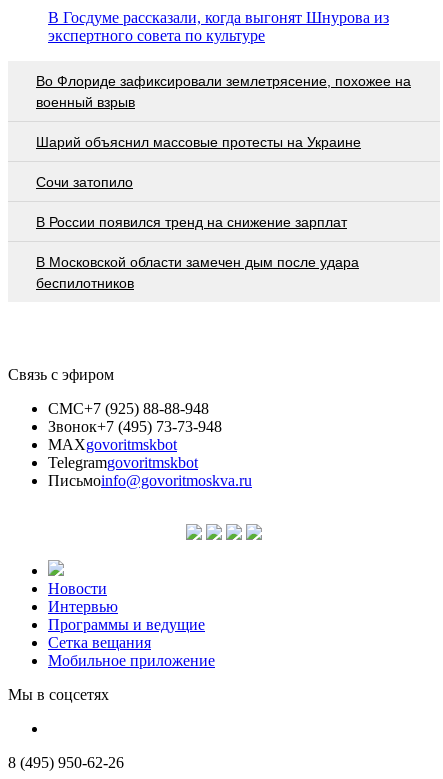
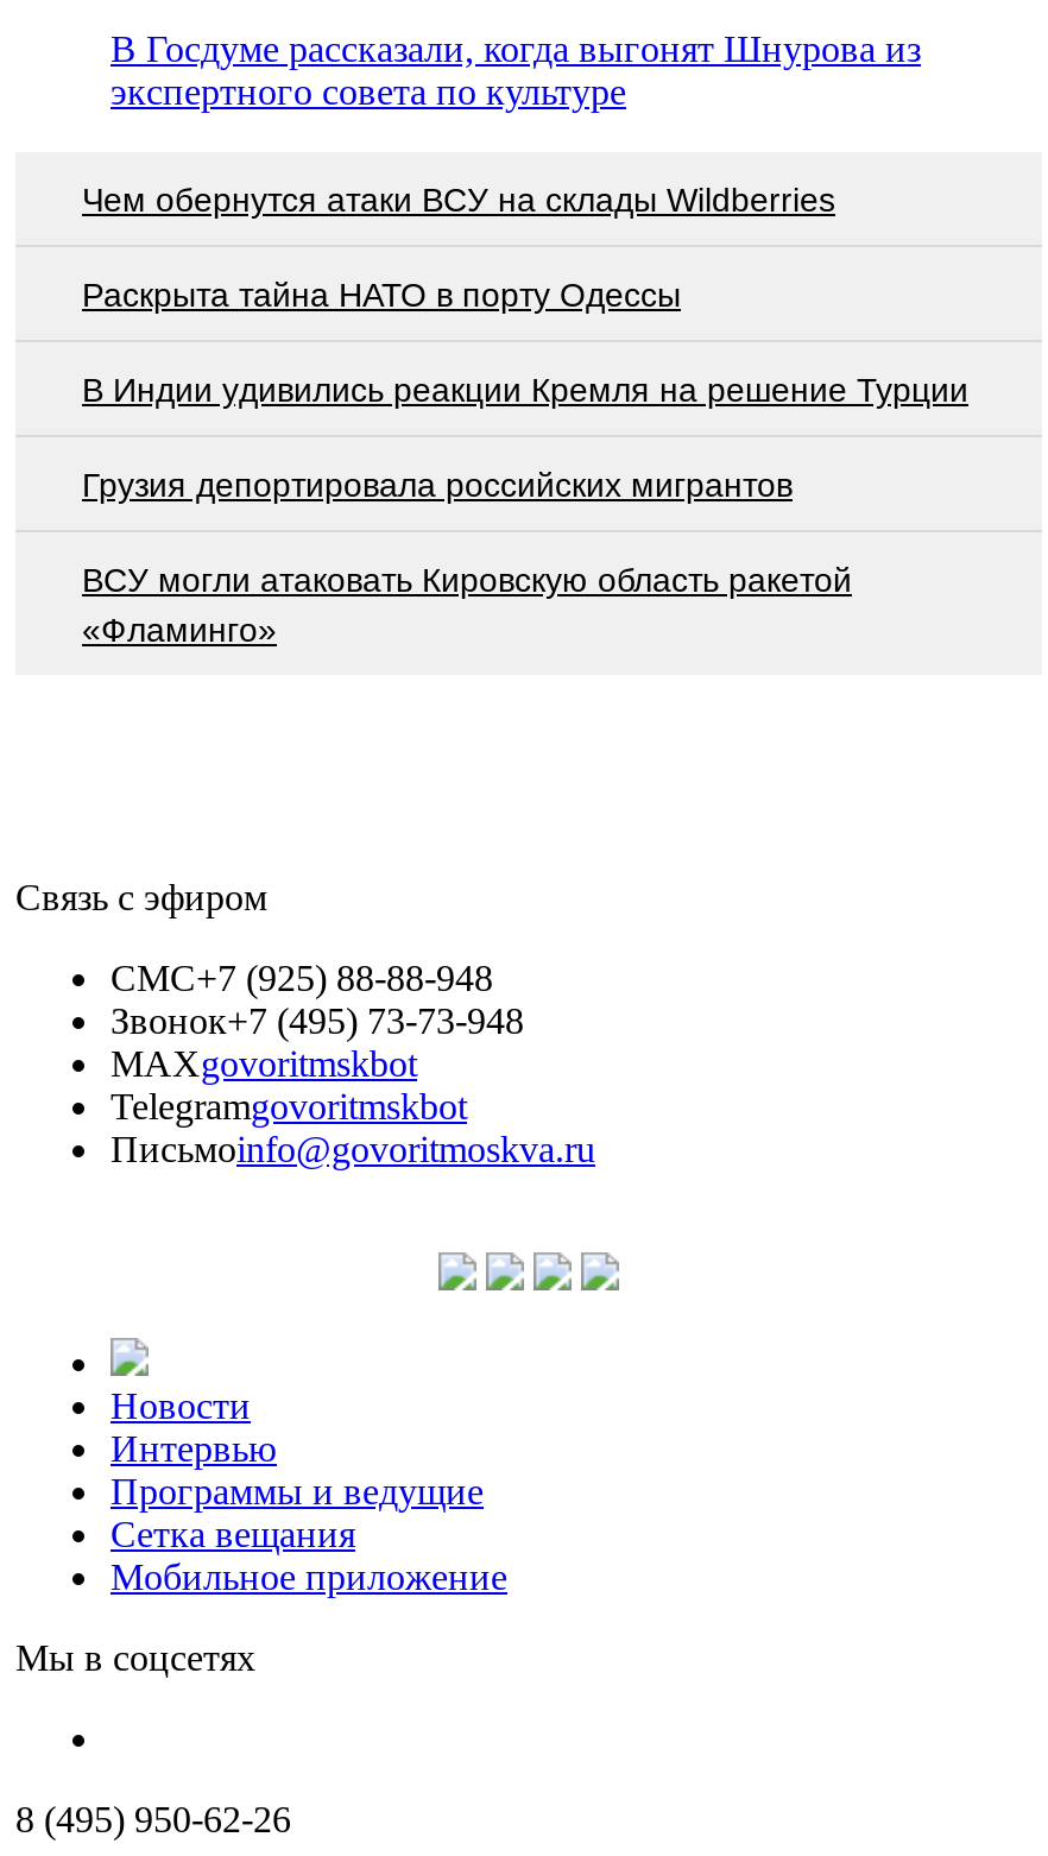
- Во Флориде зафиксировали землетрясение, похожее на
- военный взрыв
+ Чем обернутся атаки ВСУ на склады Wildberries

- Шарий объяснил массовые протесты на Украине
+ Раскрыта тайна НАТО в порту Одессы

- Сочи затопило
+ В Индии удивились реакции Кремля на решение Турции

- В России появился тренд на снижение зарплат
+ Грузия депортировала российских мигрантов

- В Московской области замечен дым после удара
- беспилотников
+ ВСУ могли атаковать Кировскую область ракетой
+ «Фламинго»
